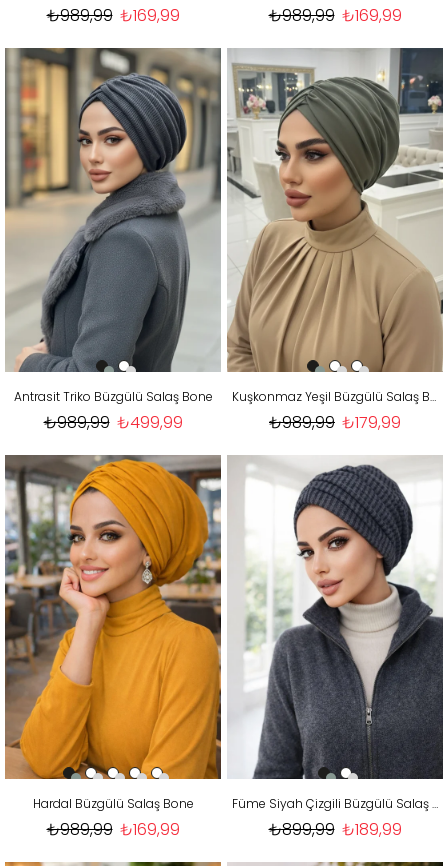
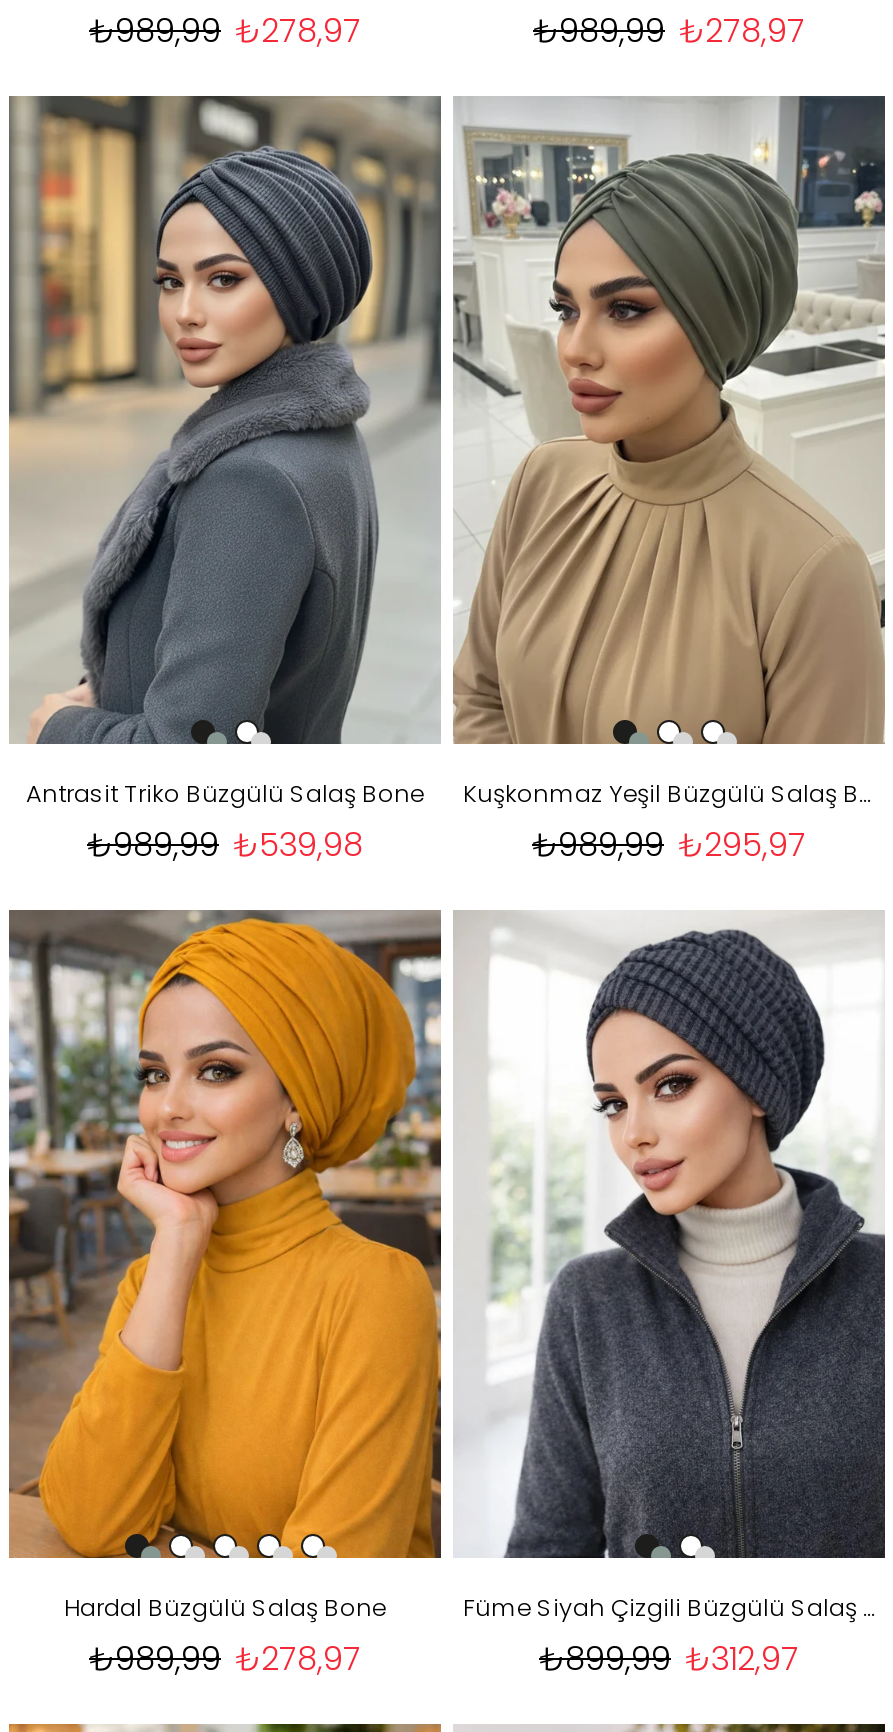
- ₺989,99 ₺169,99
+ ₺989,99 ₺278,97

- ₺989,99 ₺169,99
+ ₺989,99 ₺278,97

- ₺989,99 ₺499,99
+ ₺989,99 ₺539,98

- ₺989,99 ₺179,99
+ ₺989,99 ₺295,97

- ₺989,99 ₺169,99
+ ₺989,99 ₺278,97

- ₺899,99 ₺189,99
+ ₺899,99 ₺312,97
